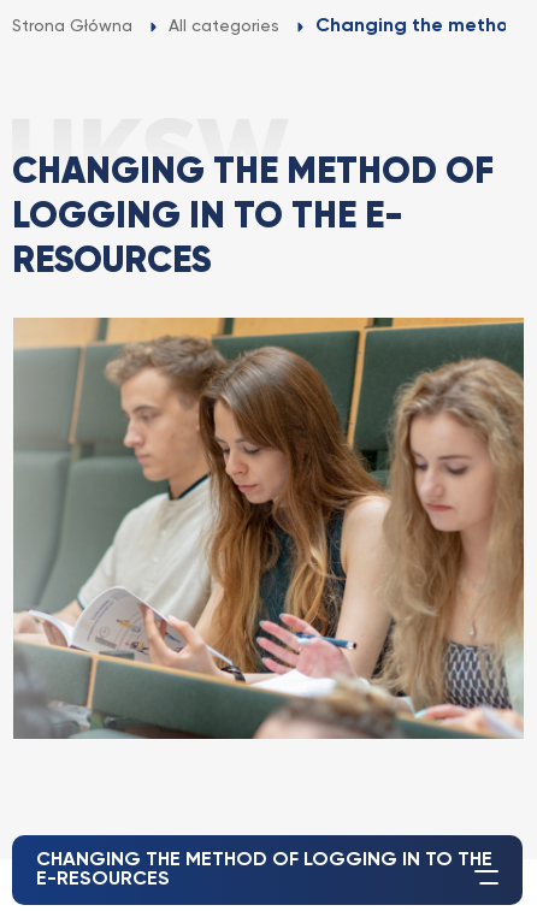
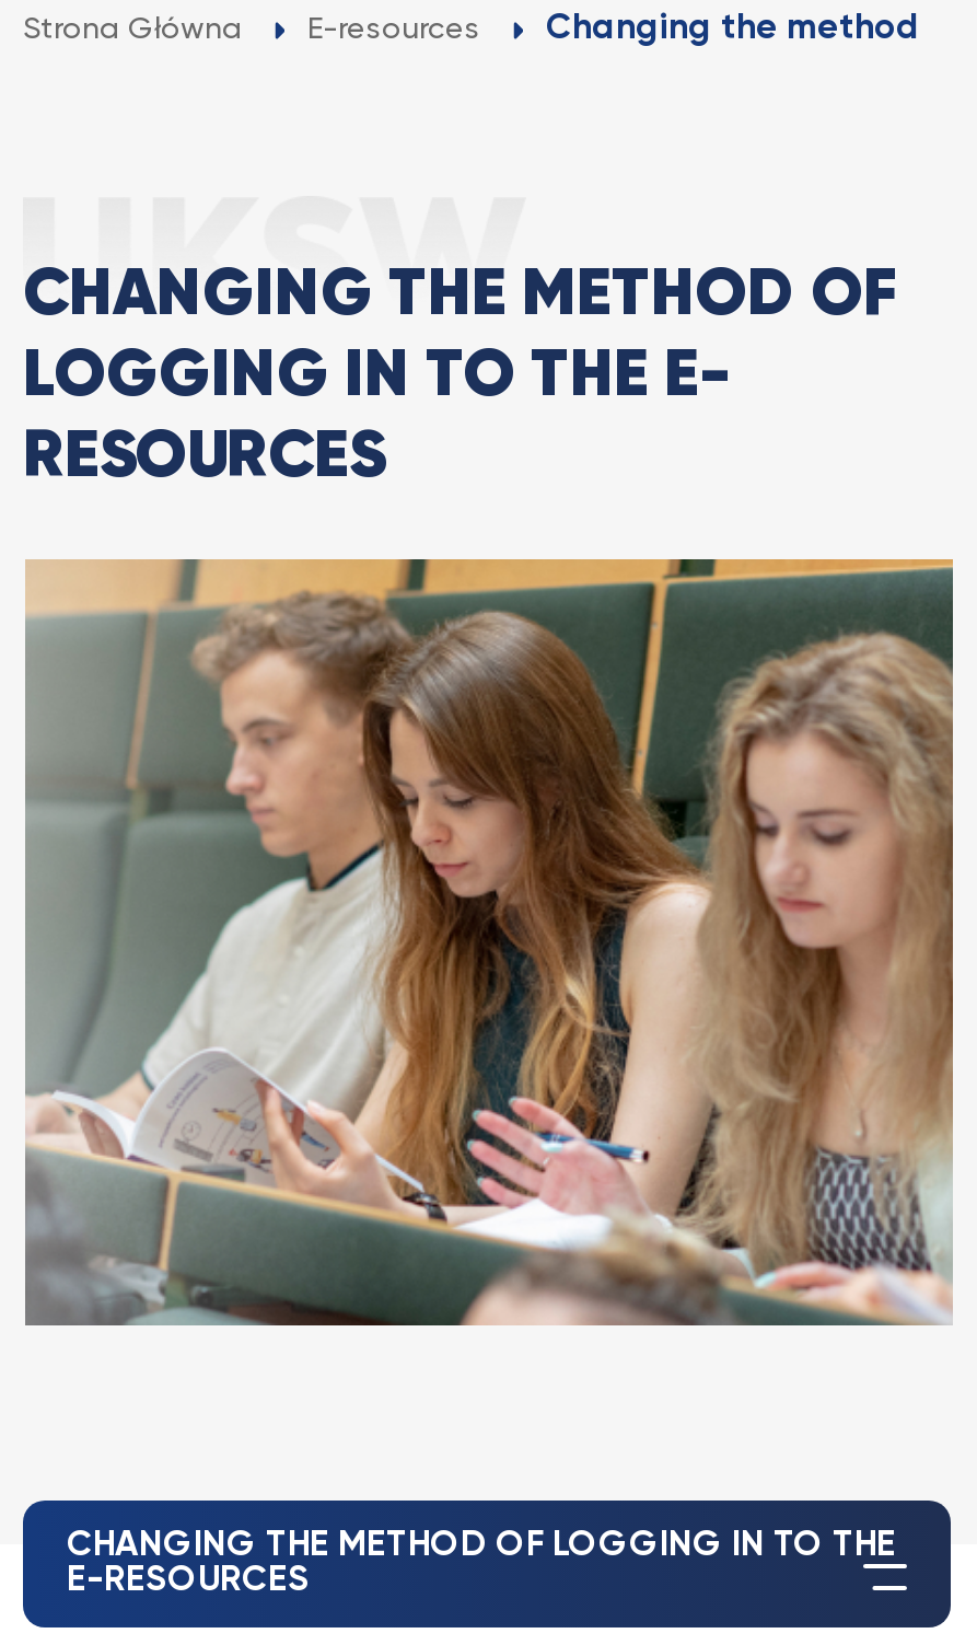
- All categories
+ E-resources
